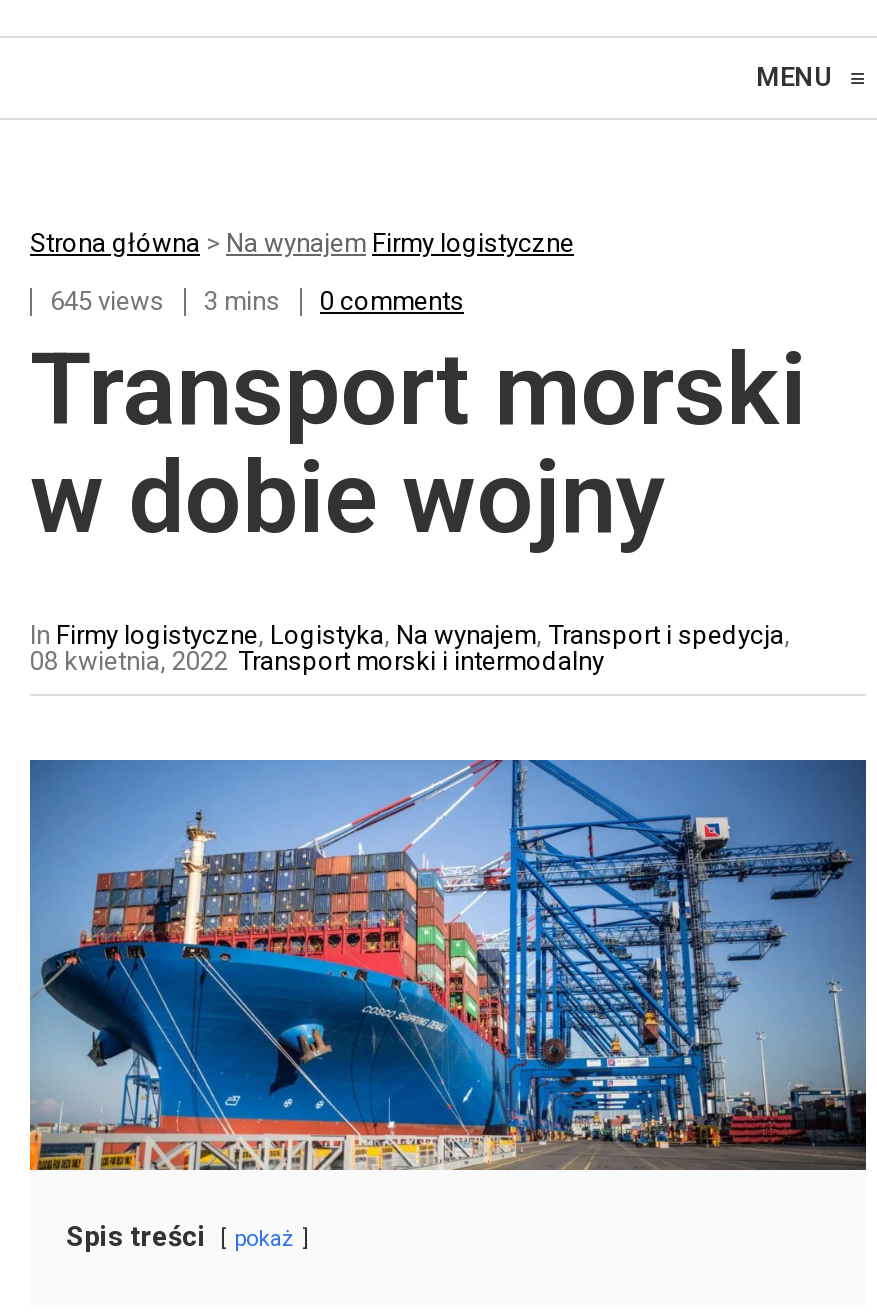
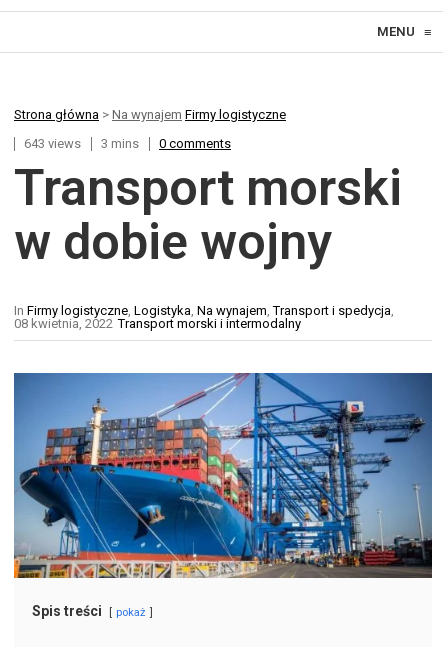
- 645 views 3 mins 0 comments
+ 643 views 3 mins 0 comments
